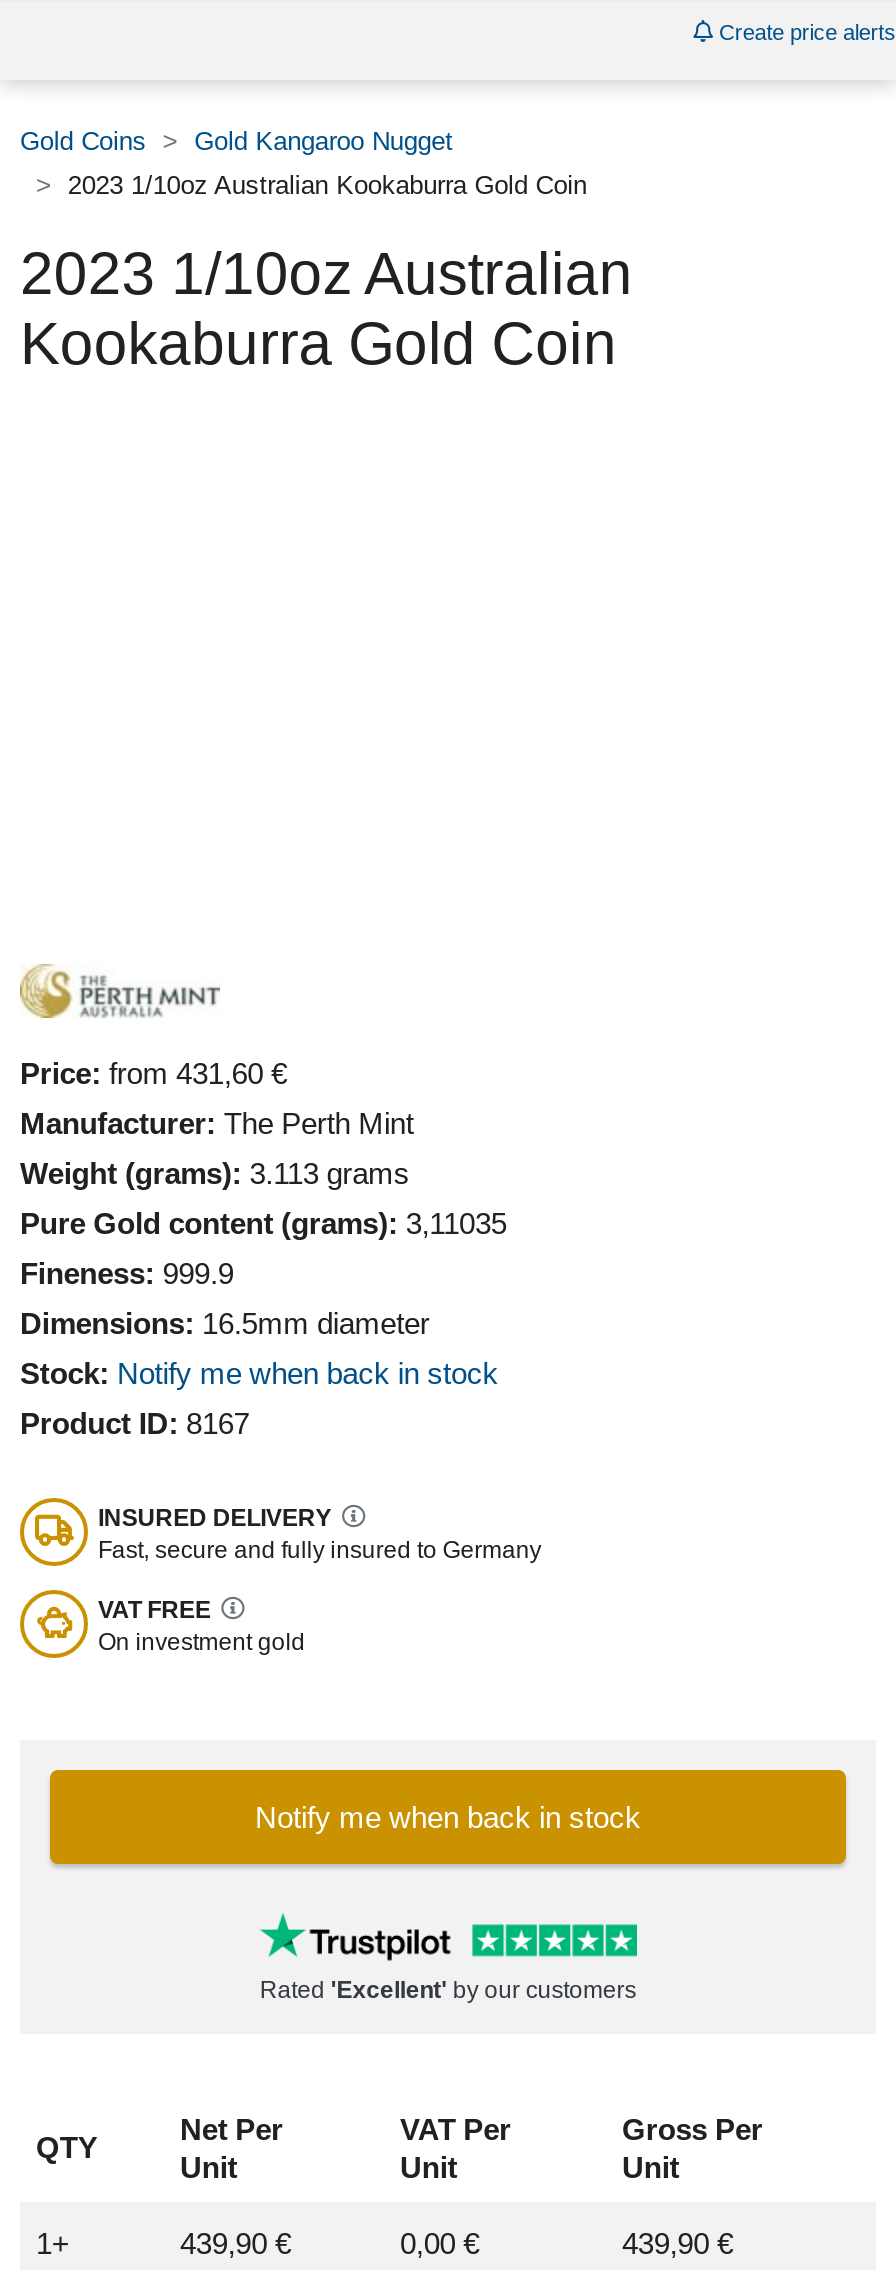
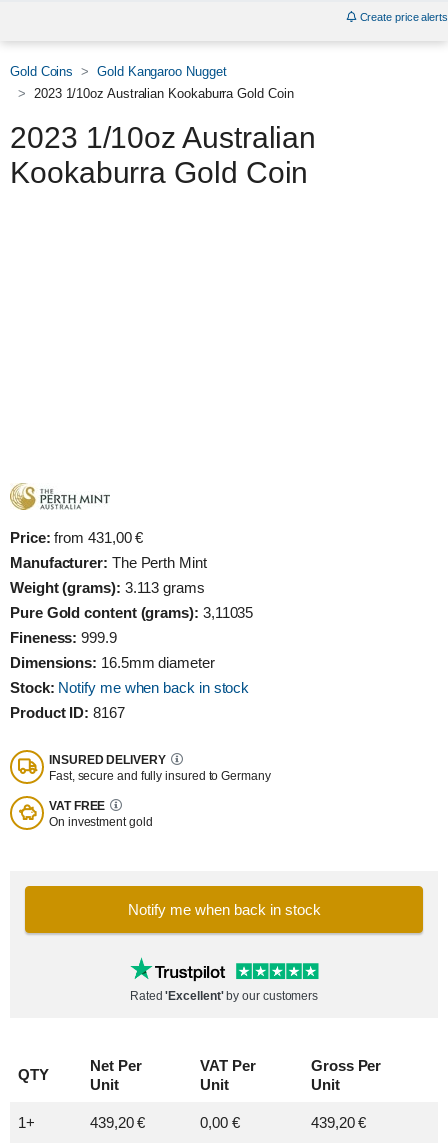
- Price: from 431,60 €
+ Price: from 431,00 €

- 439,90 €
+ 439,20 €

- 439,90 €
+ 439,20 €
